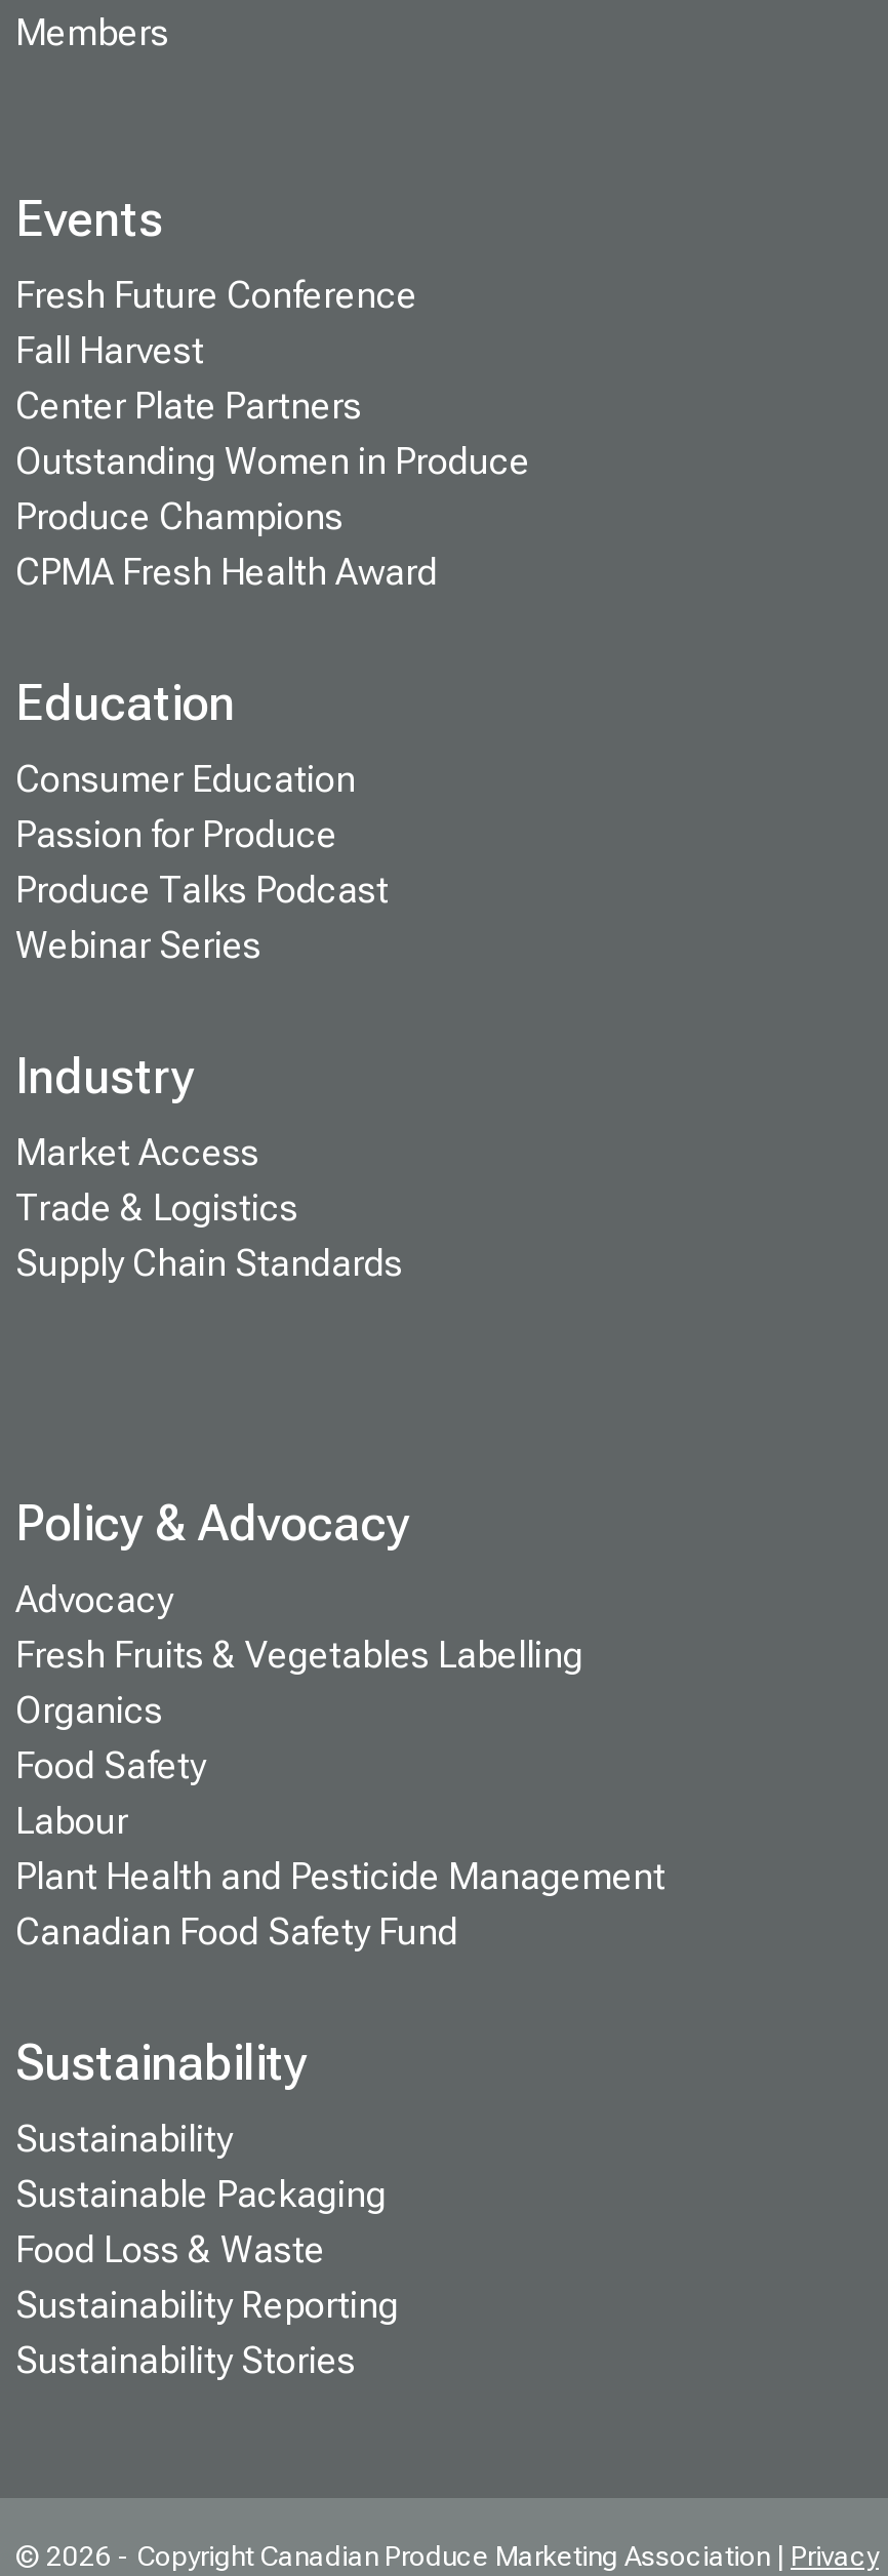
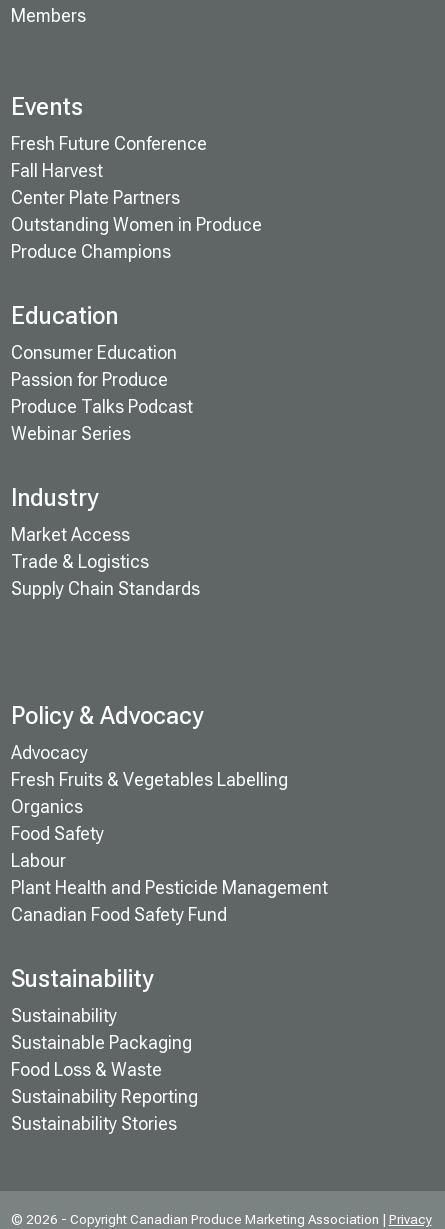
- CPMA Fresh Health Award
